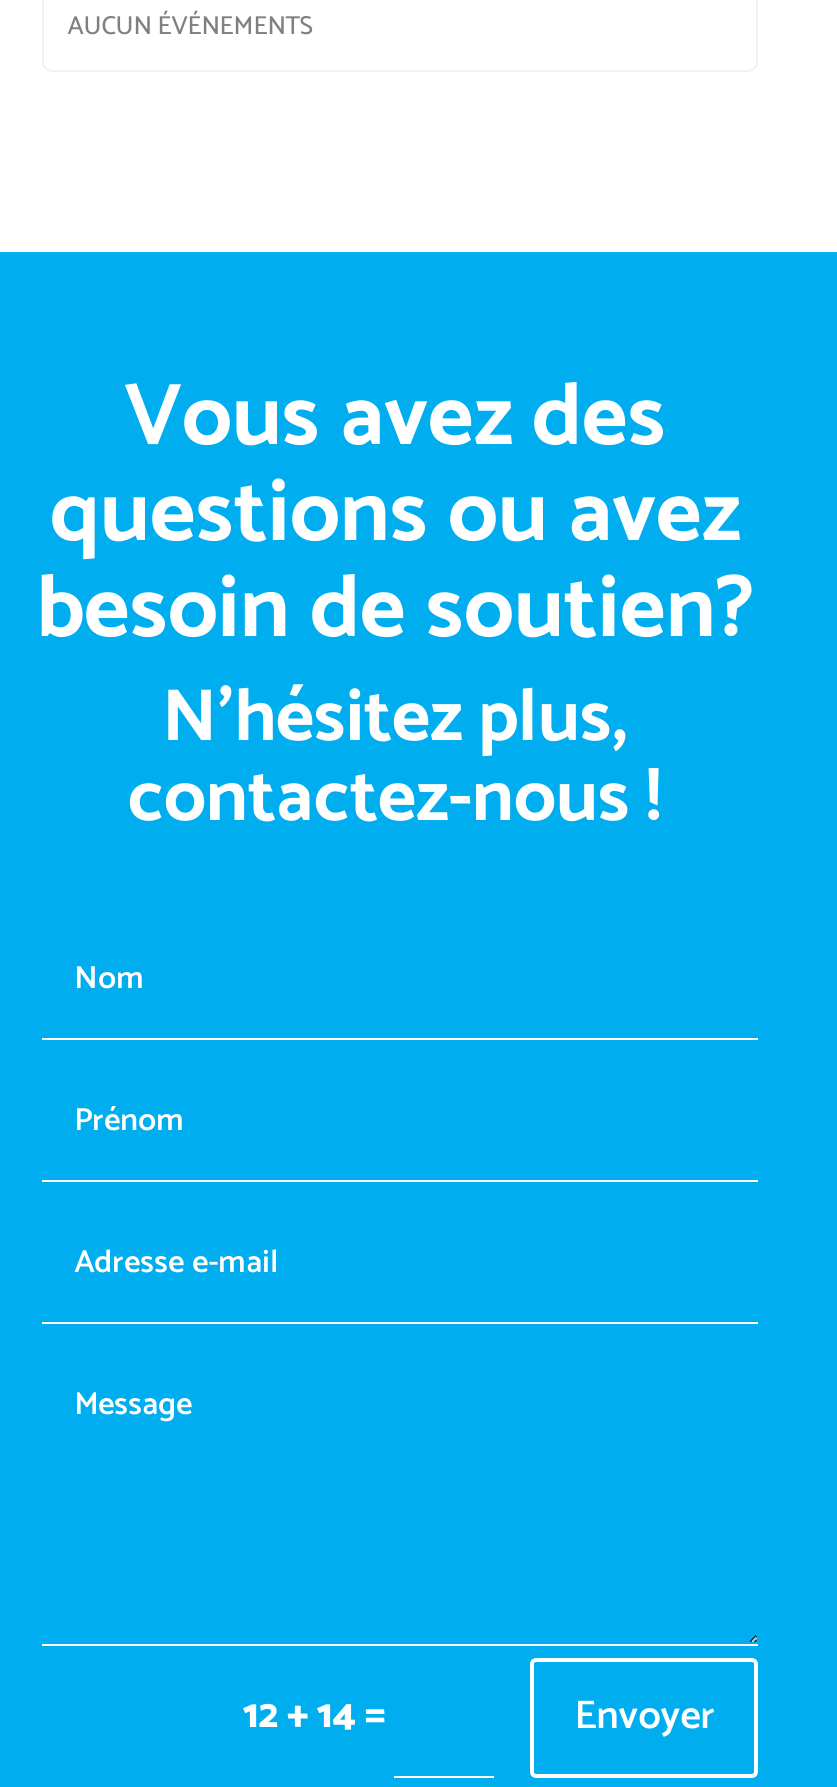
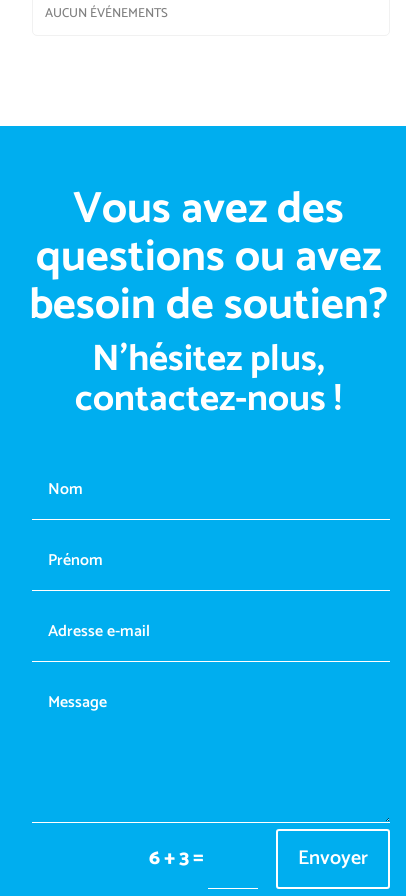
- 12 + 14=
+ 6 + 3=
